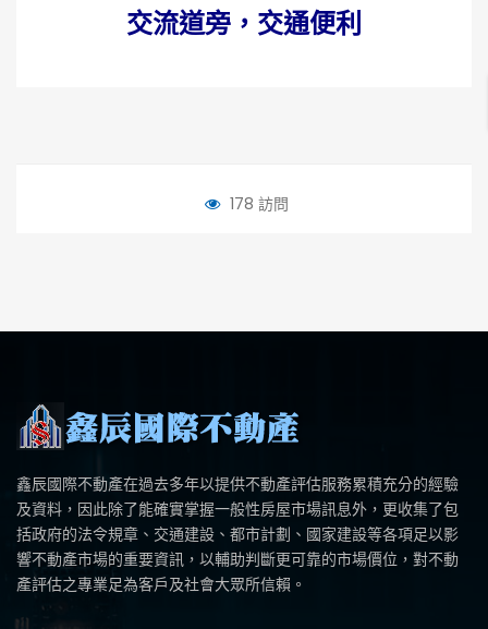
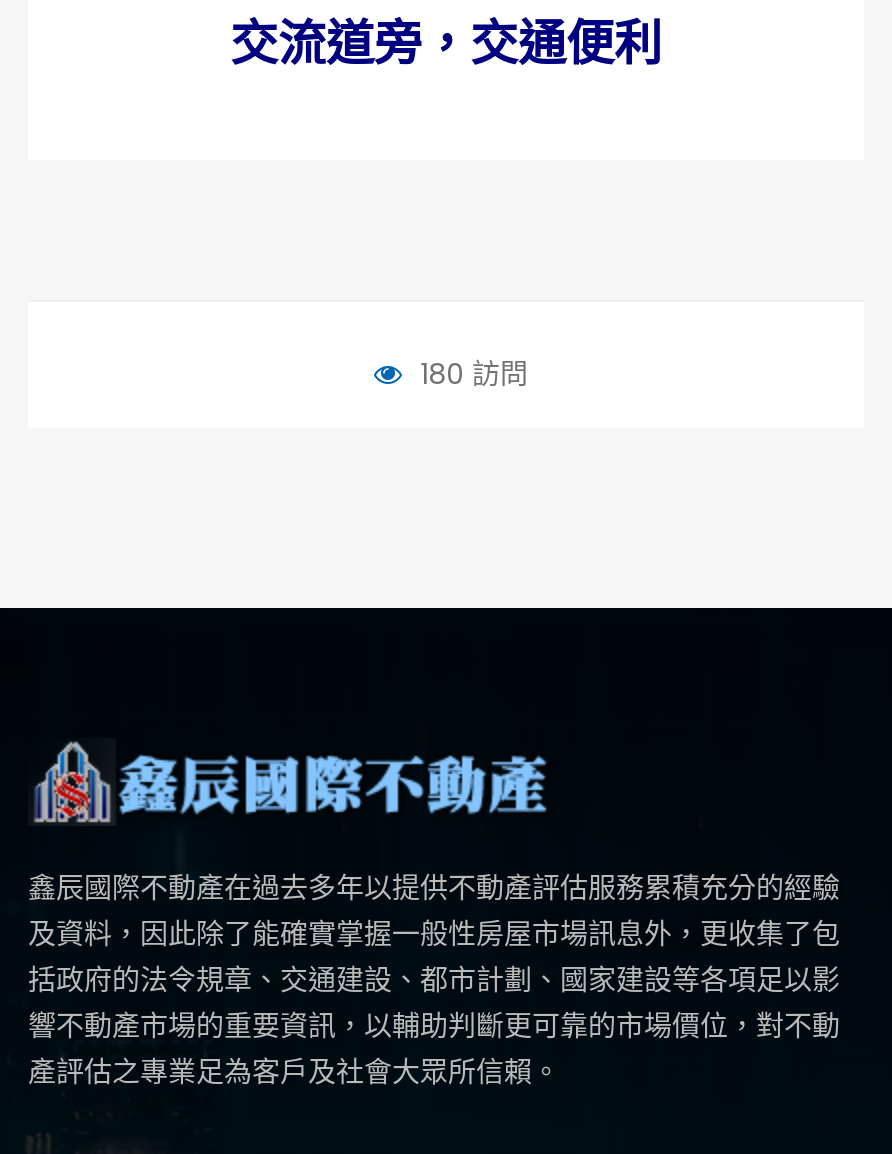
- 178 訪問
+ 180 訪問
